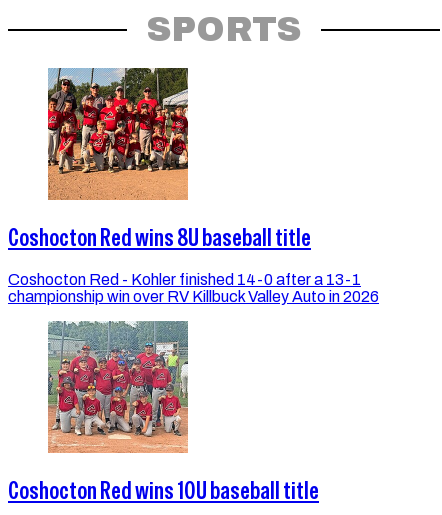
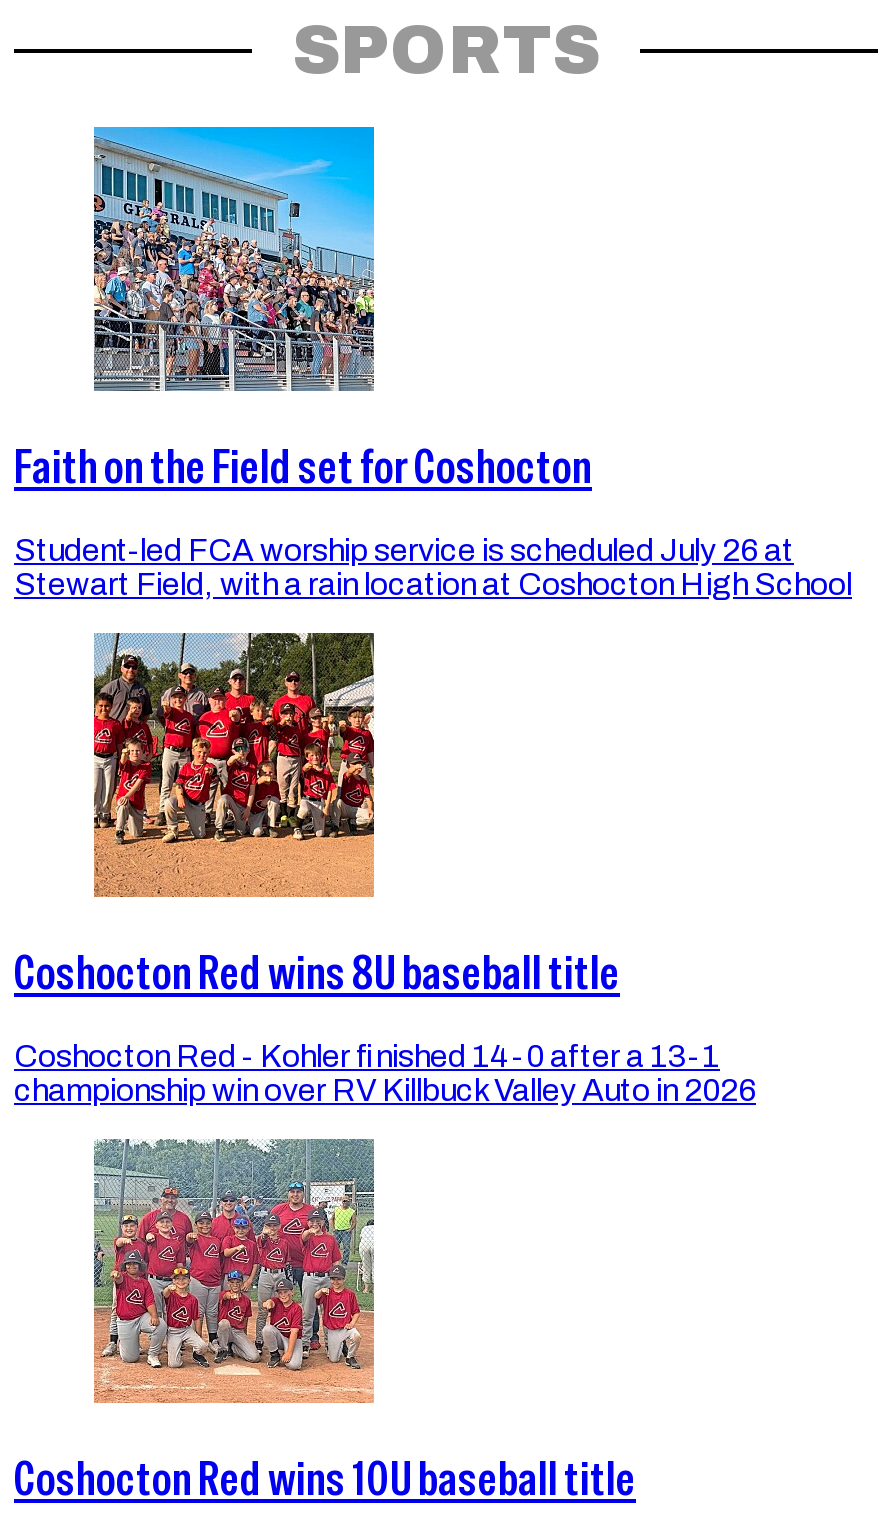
+ [image]
+ Faith on the Field set for Coshocton
+ Student-led FCA worship service is scheduled July 26 at
+ Stewart Field, with a rain location at Coshocton High School
